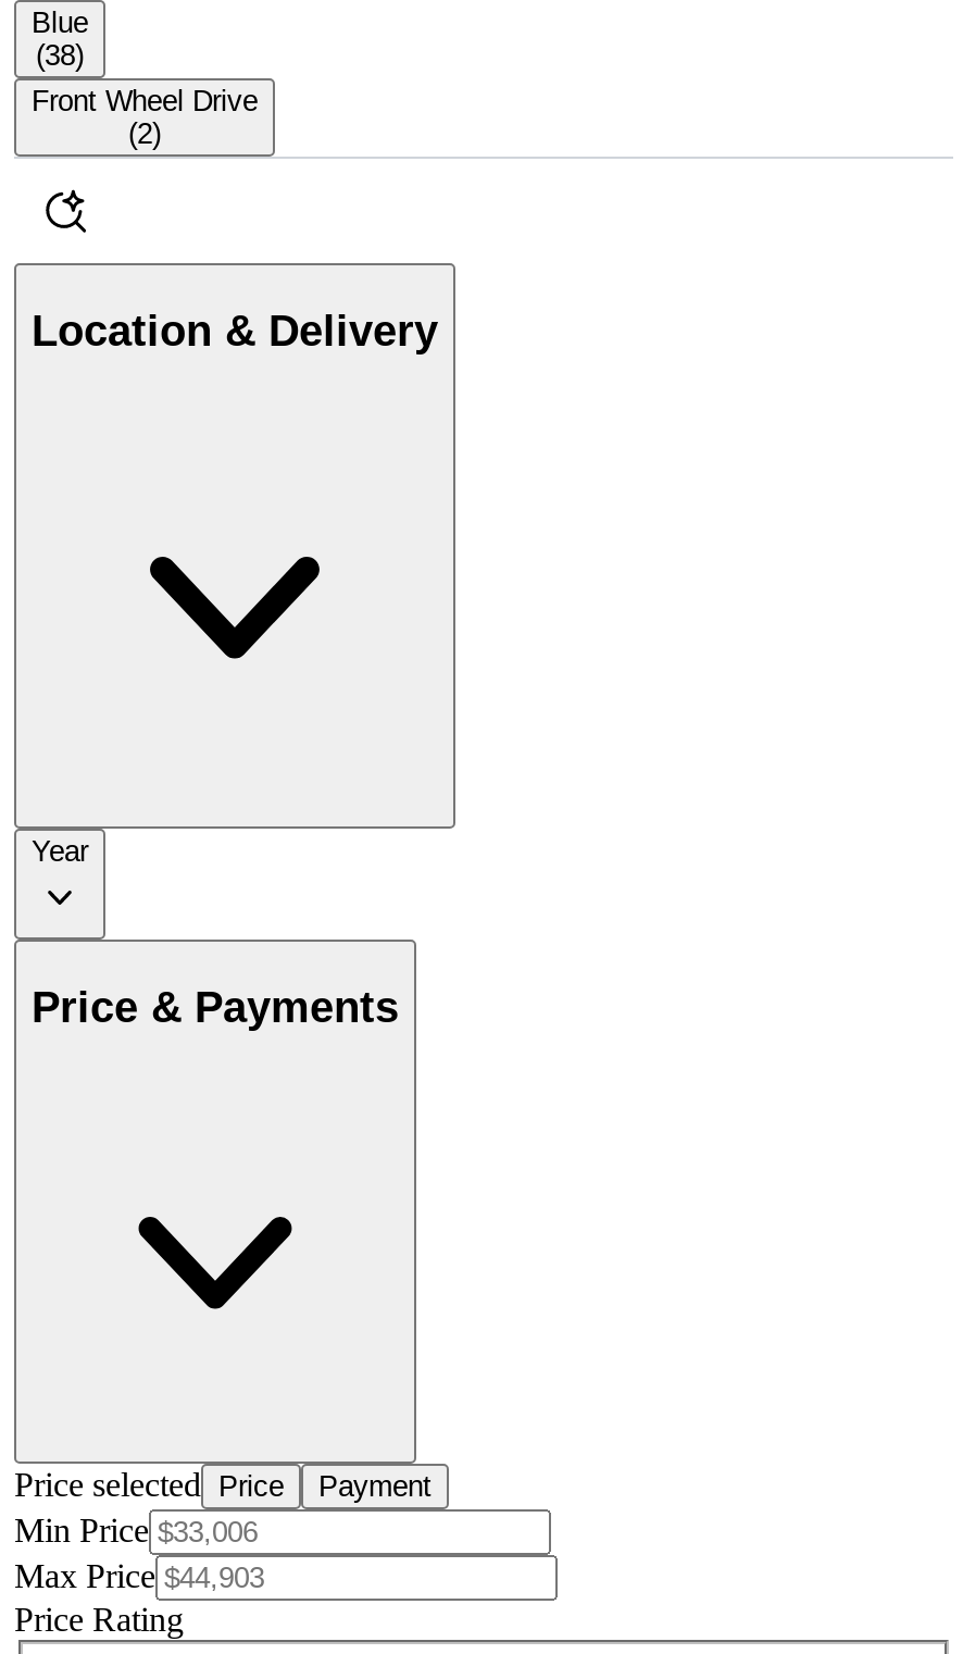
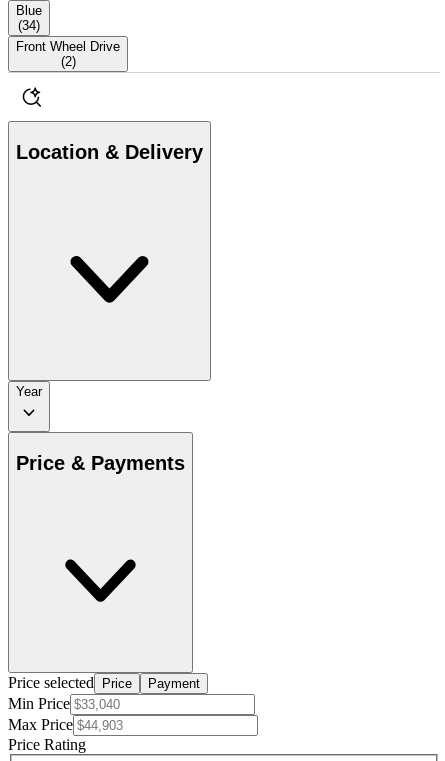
- (38)
+ (34)
